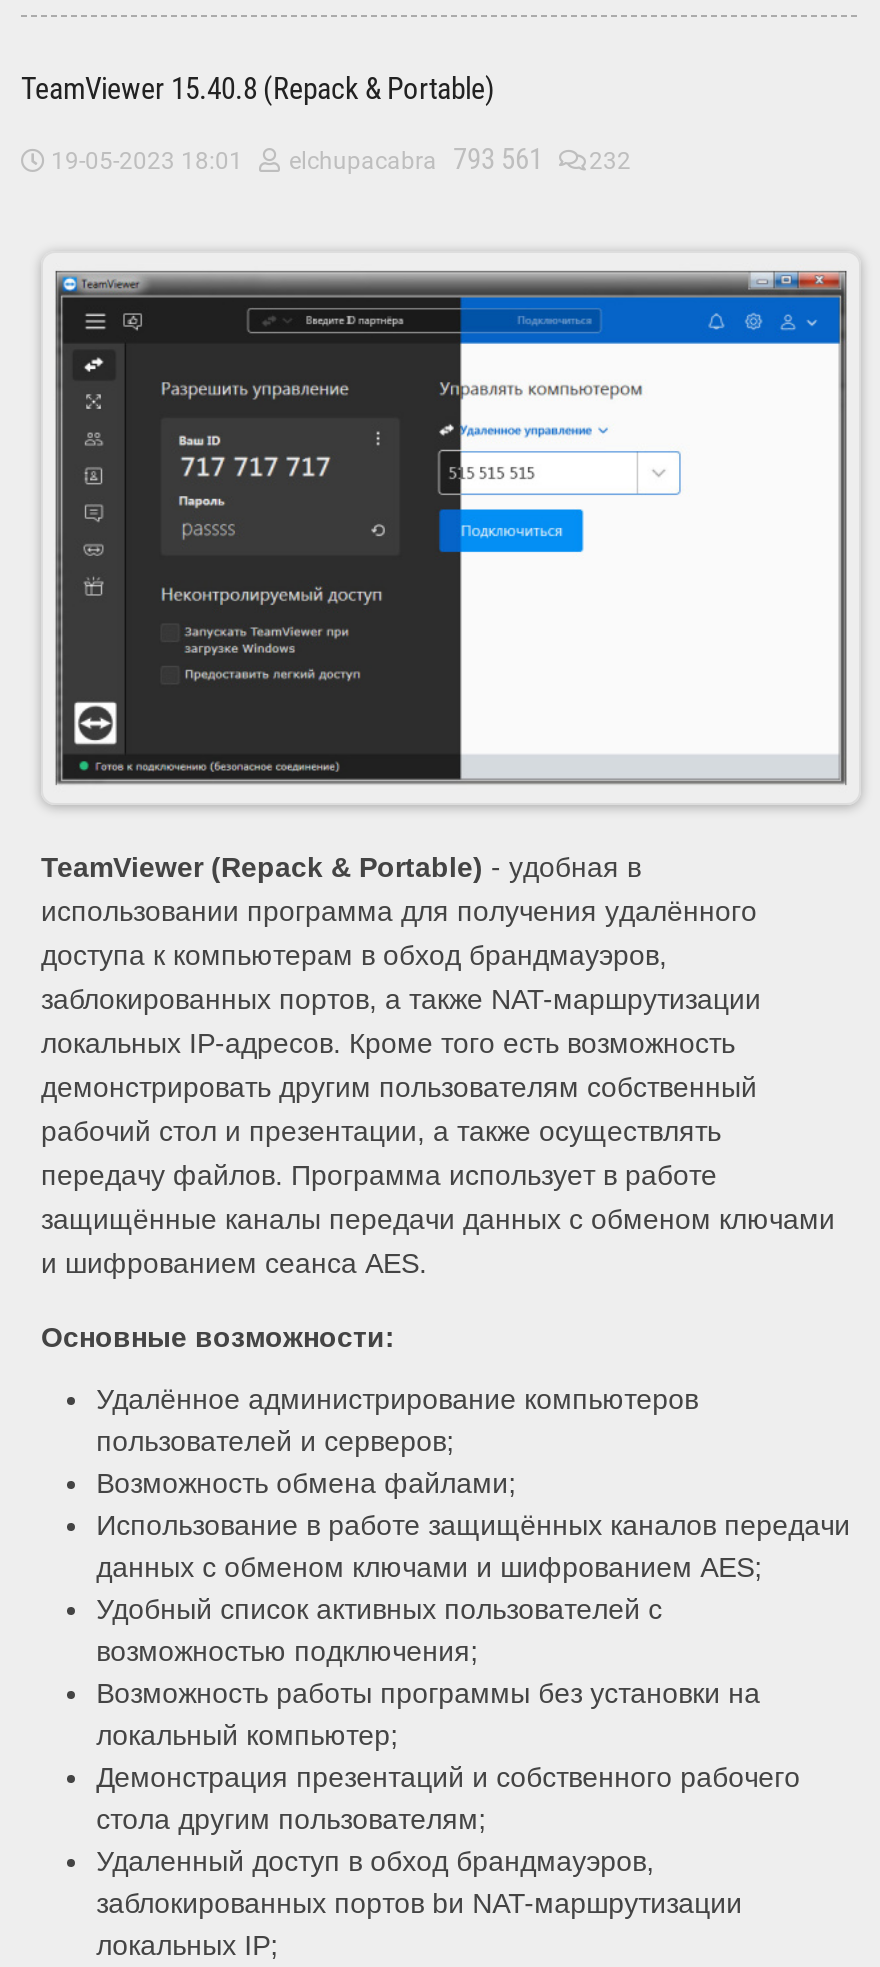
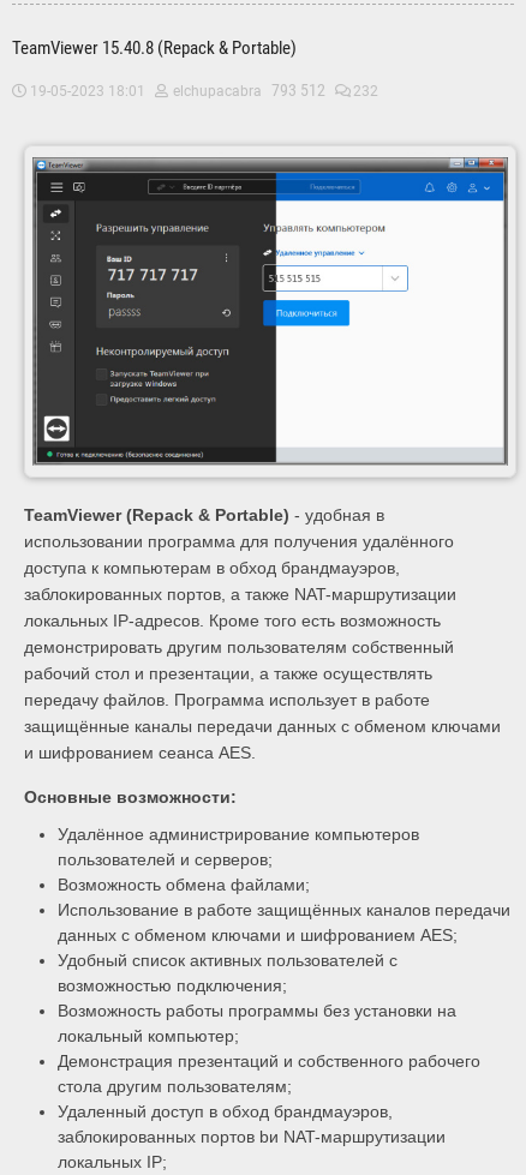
- elchupacabra 793 561
+ elchupacabra 793 512
